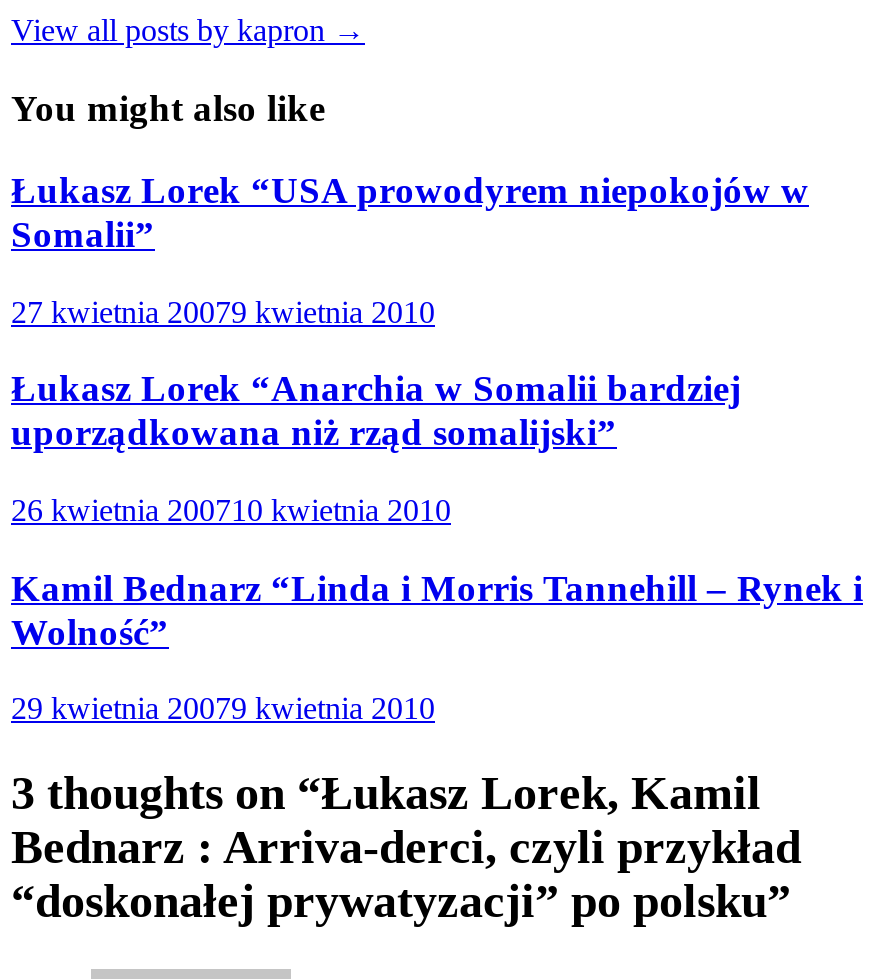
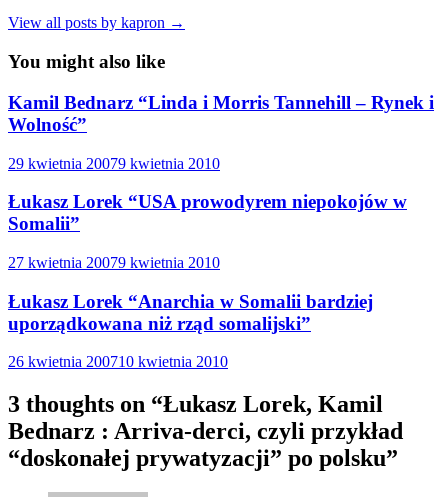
moved down: Łukasz Lorek “USA prowodyrem niepokojów w | Somalii” | 27 kwietnia 20079 kwietnia 2010 | Łukasz Lorek “Anarchia w Somalii bardziej | uporządkowana niż rząd somalijski” | 26 kwietnia 200710 kwietnia 2010

moved up: Kamil Bednarz “Linda i Morris Tannehill – Rynek i | Wolność” | 29 kwietnia 20079 kwietnia 2010
